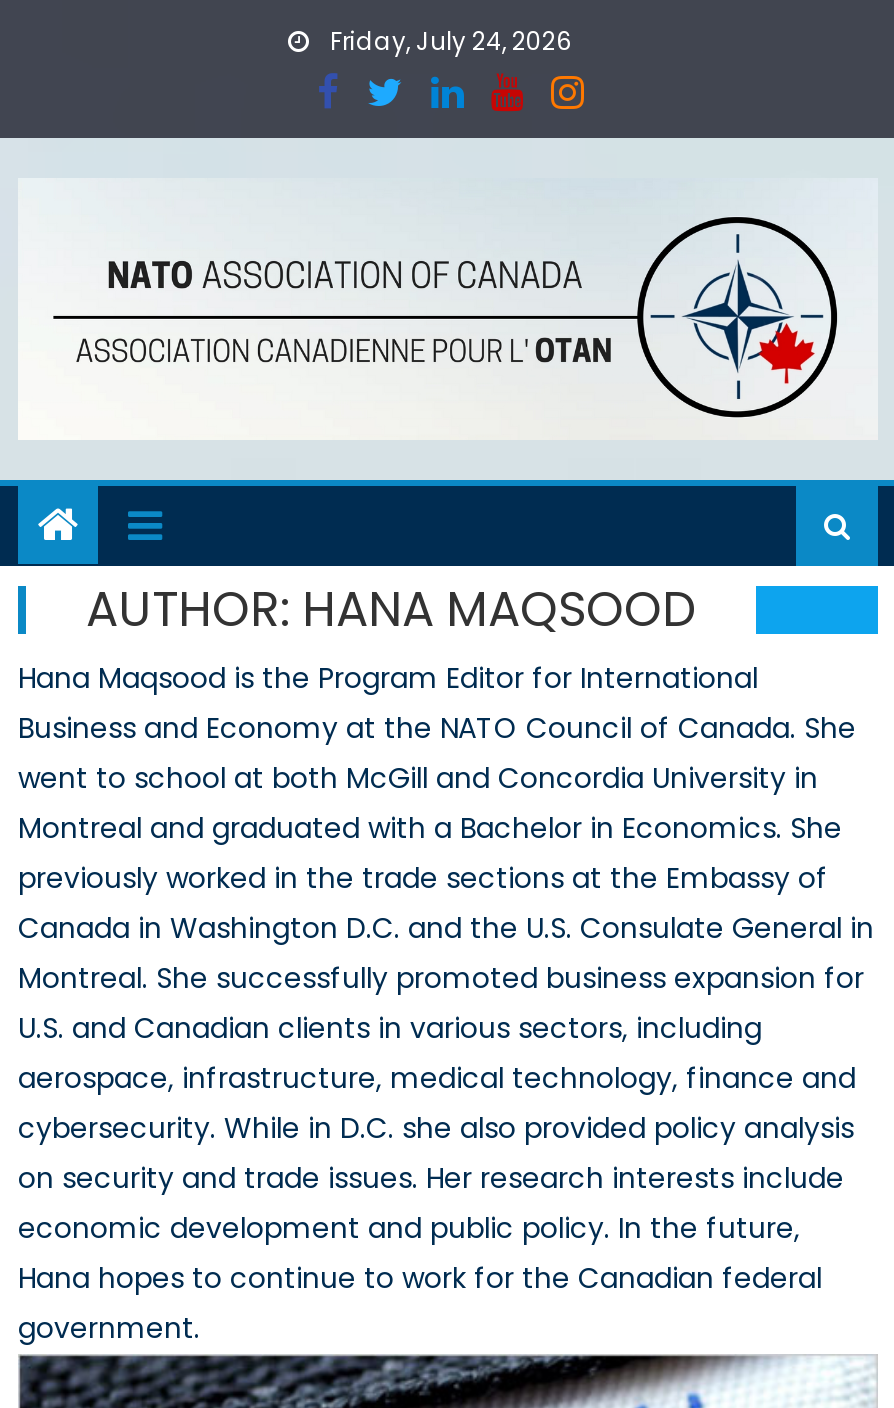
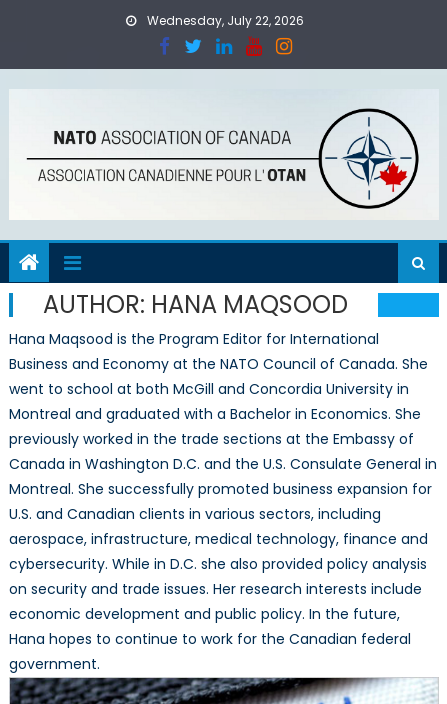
- Friday, July 24, 2026
+ Wednesday, July 22, 2026
